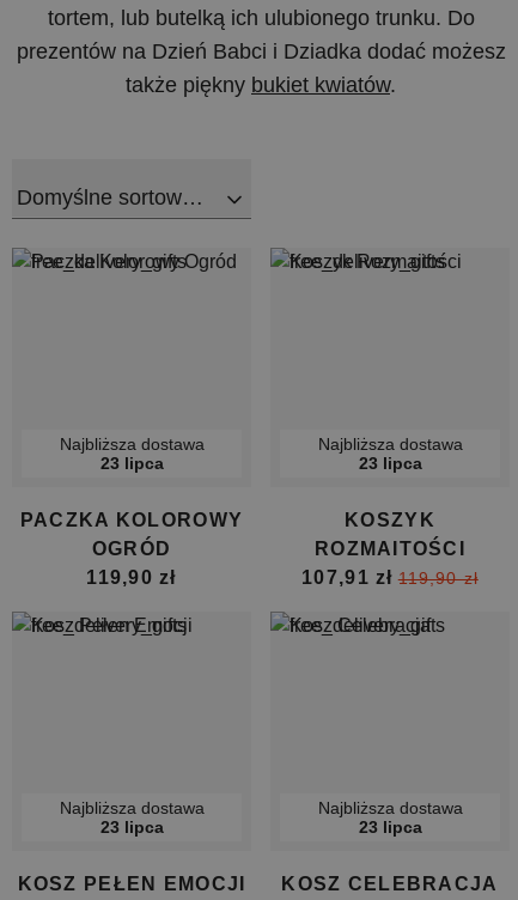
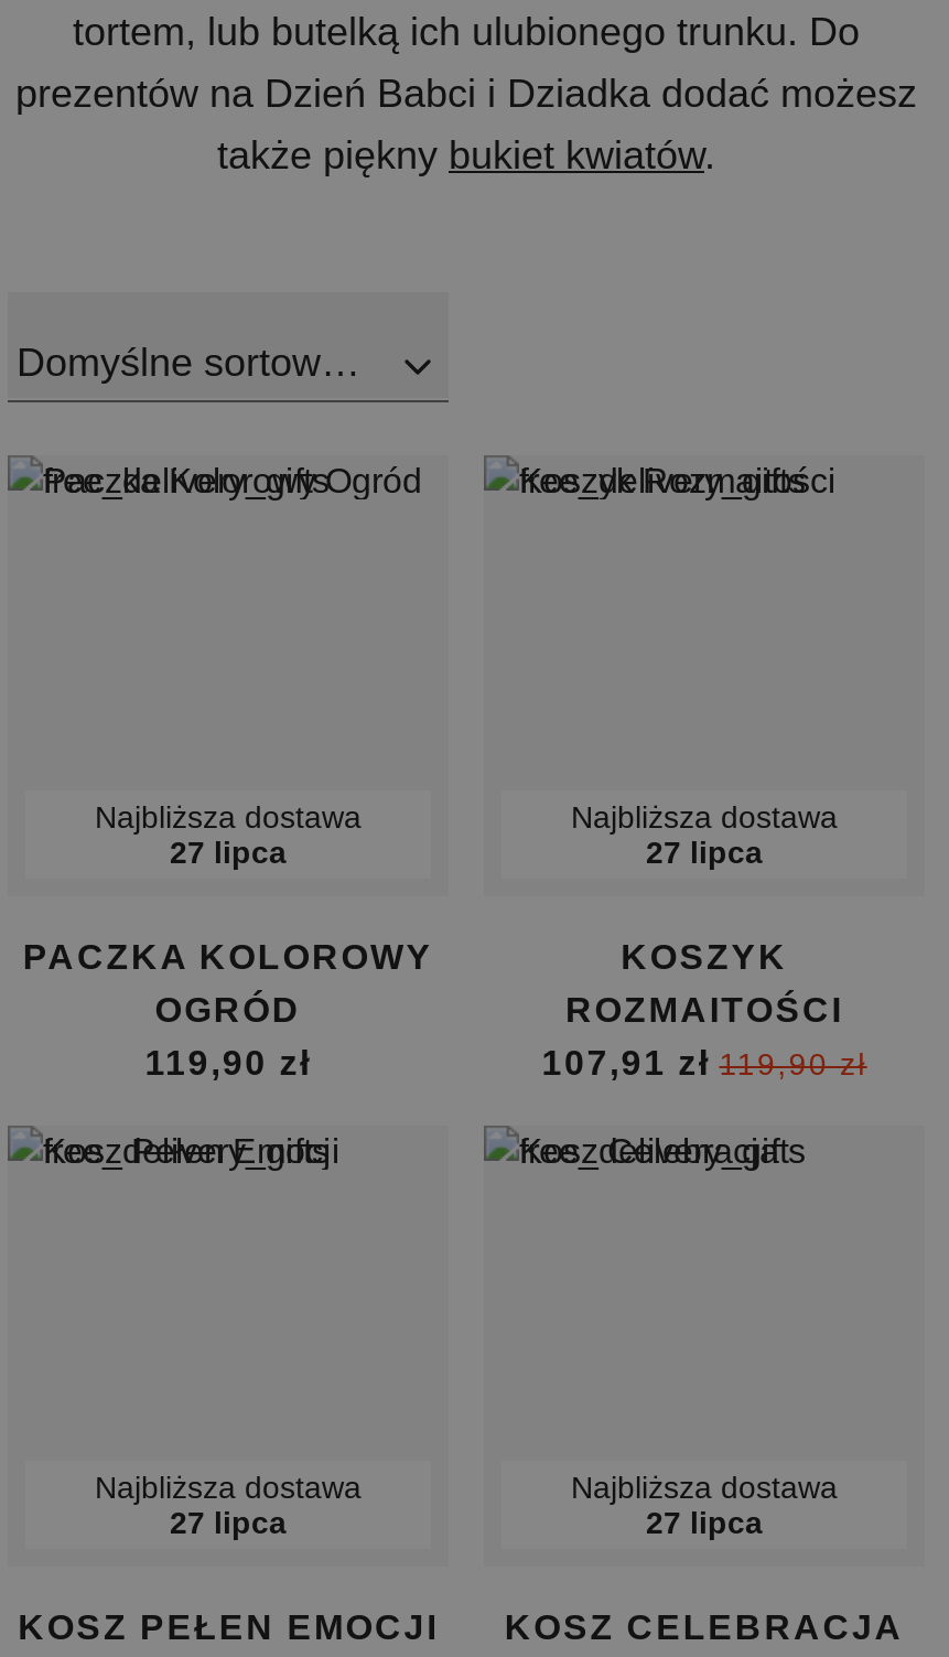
- 23 lipca
+ 27 lipca

- 23 lipca
+ 27 lipca

- 23 lipca
+ 27 lipca

- 23 lipca
+ 27 lipca
